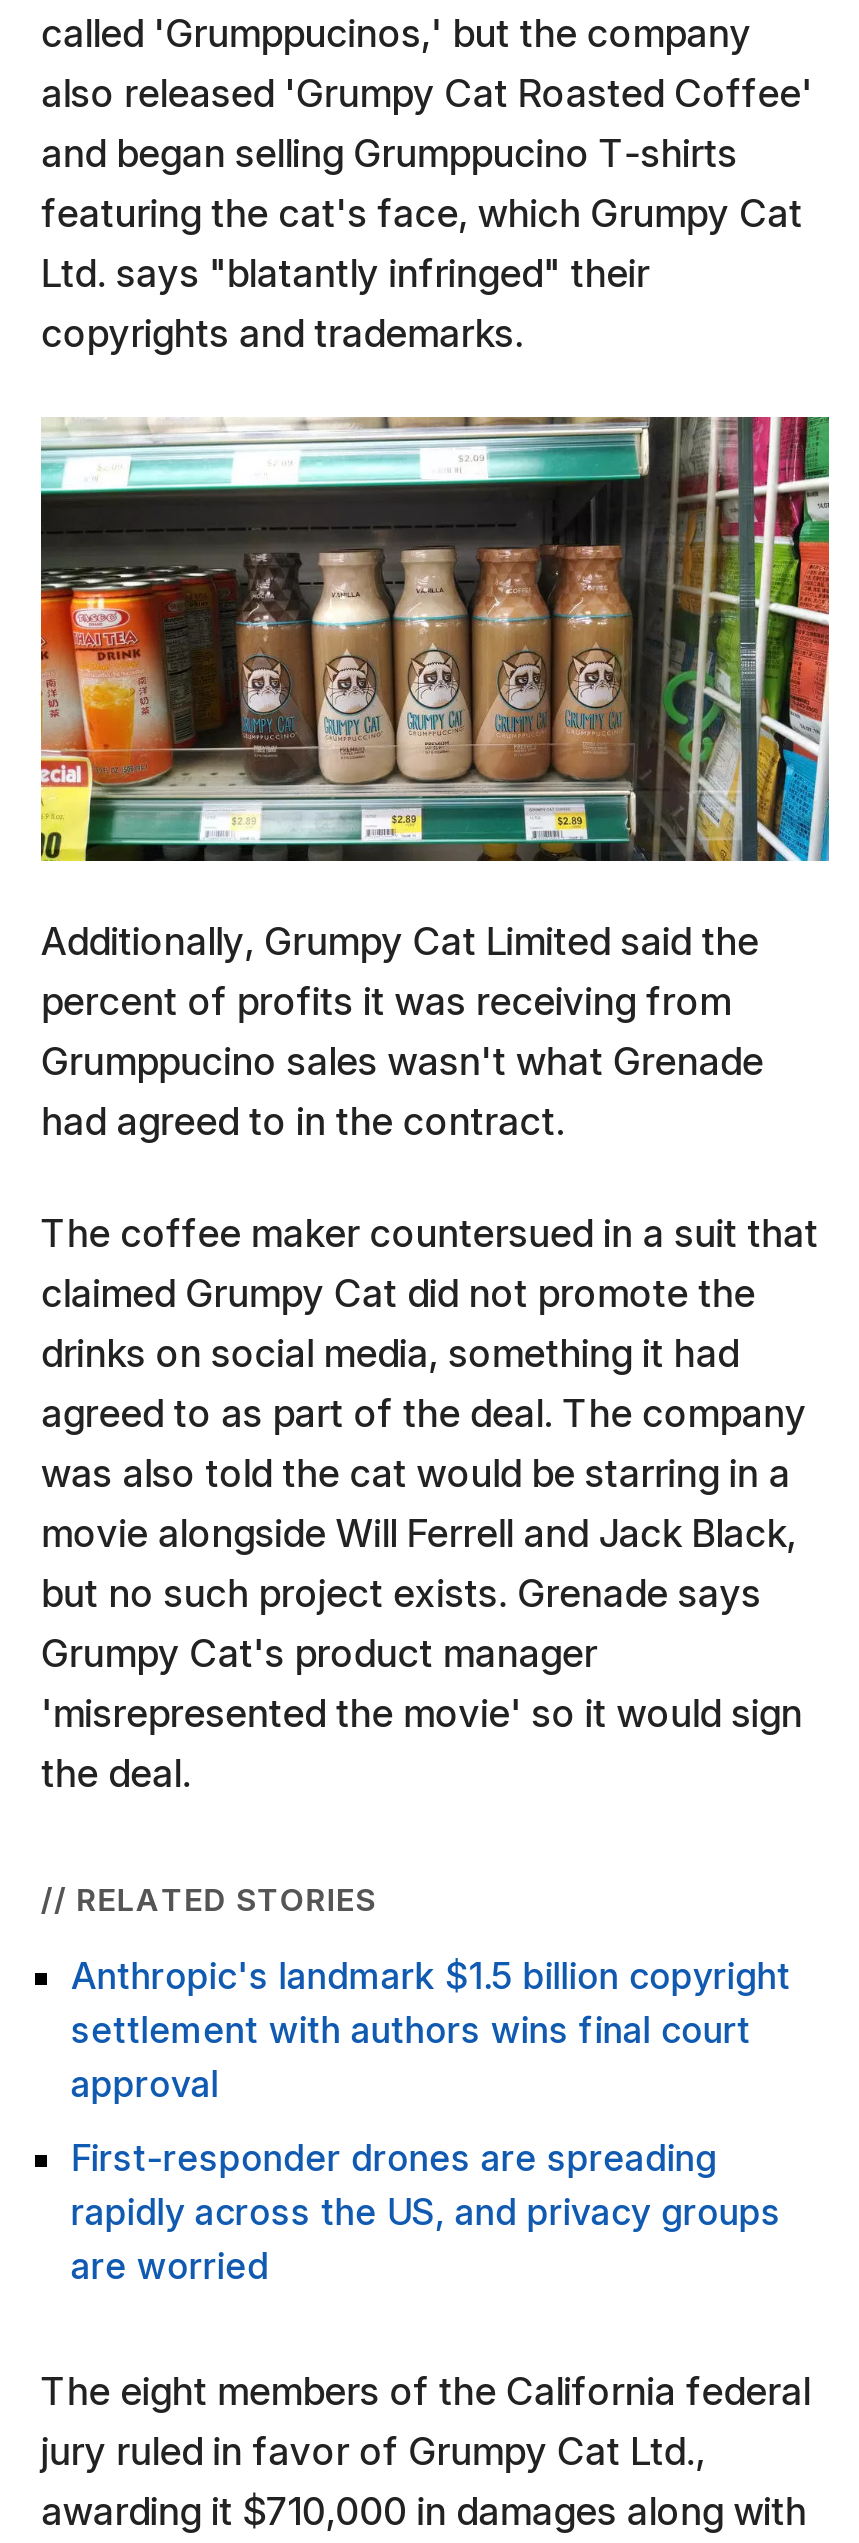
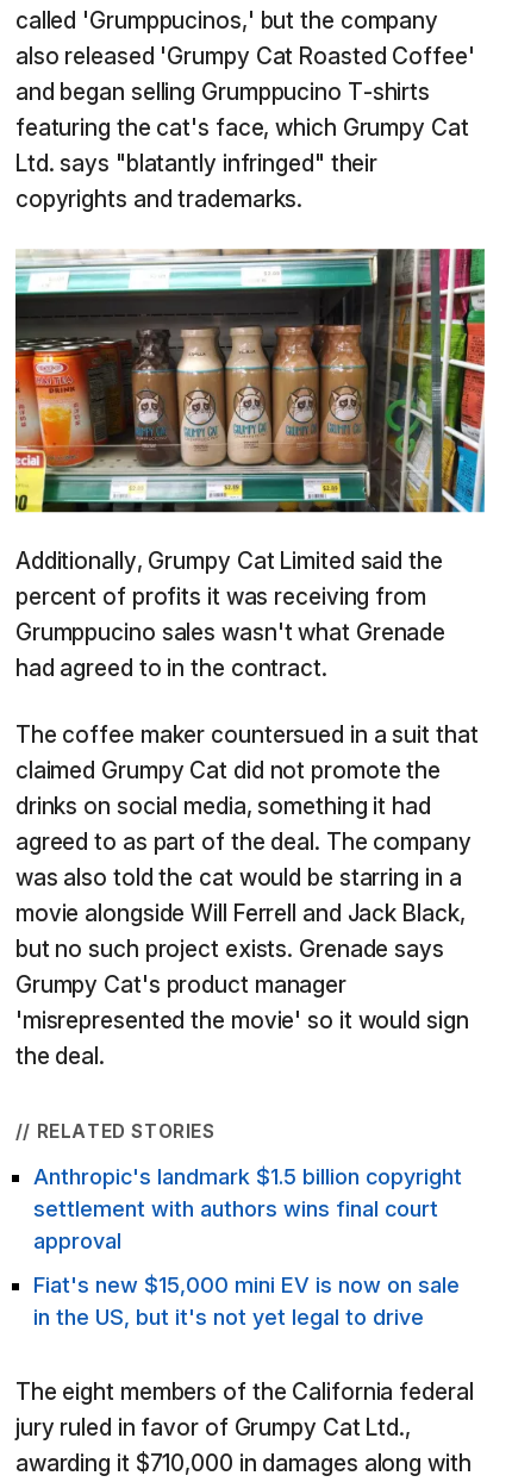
- First-responder drones are spreading
- rapidly across the US, and privacy groups
- are worried
+ Fiat's new $15,000 mini EV is now on sale
+ in the US, but it's not yet legal to drive
